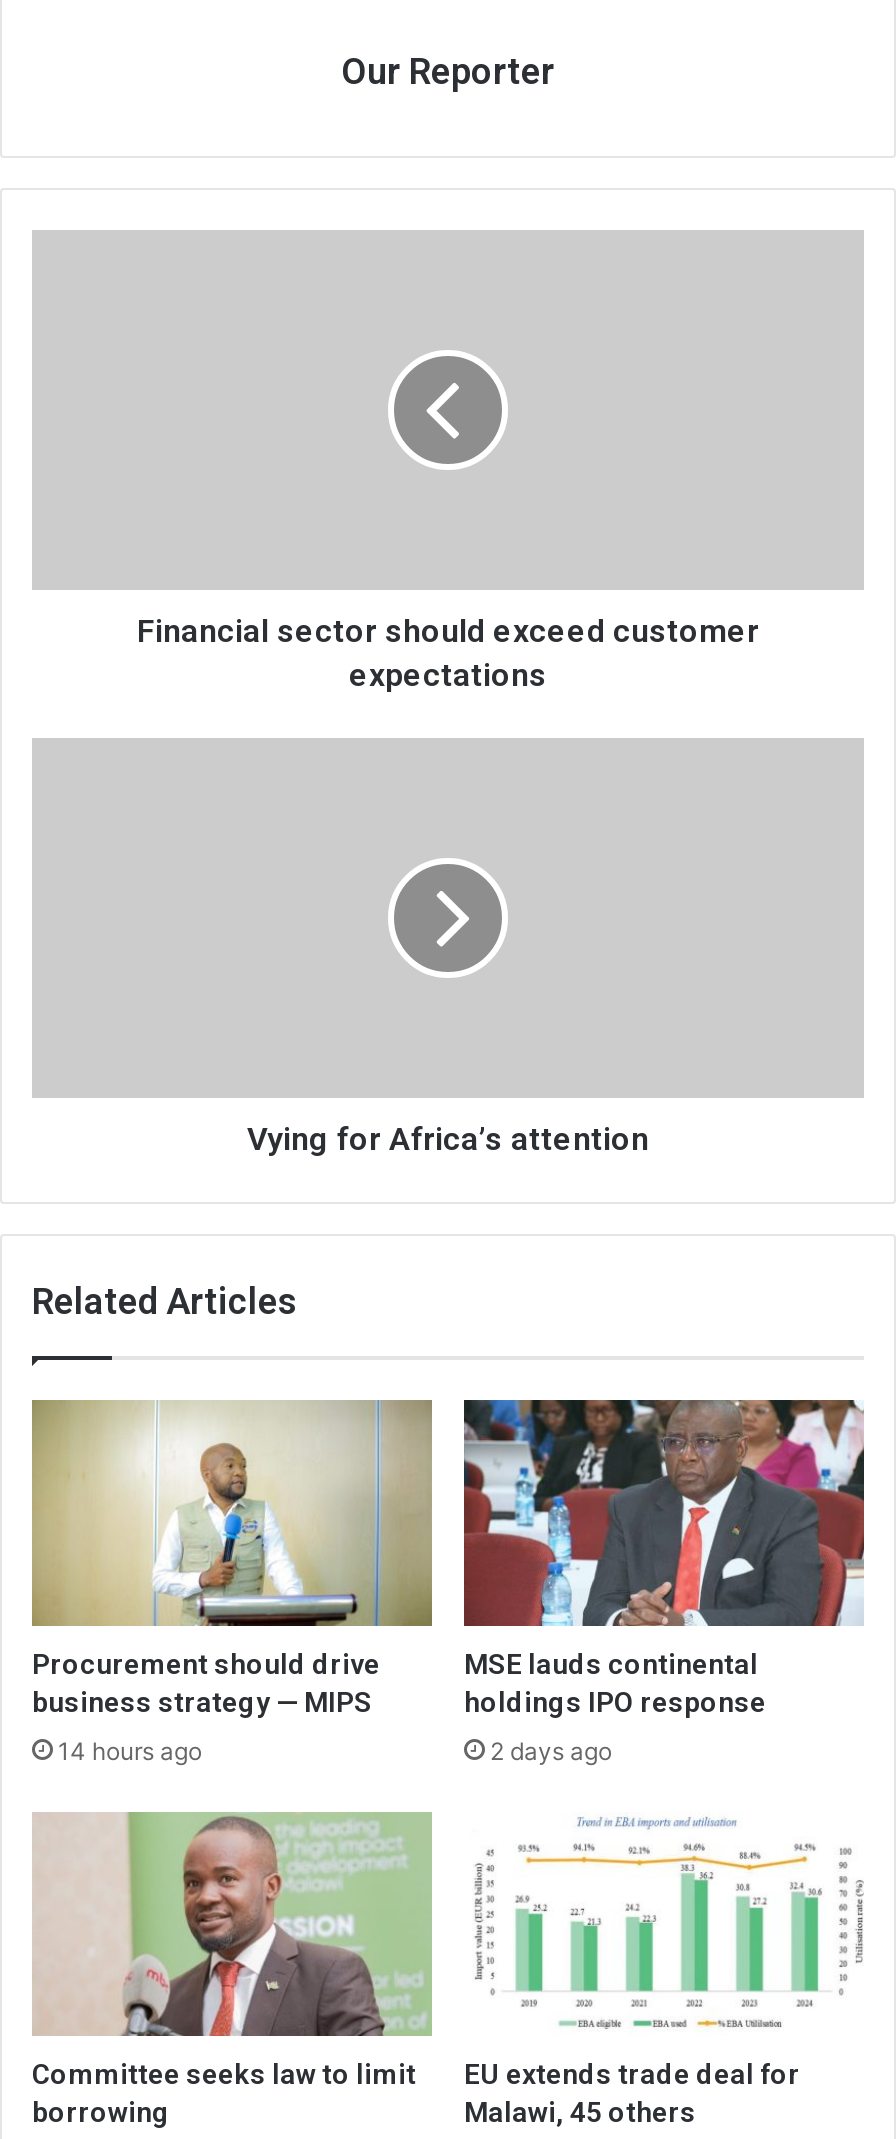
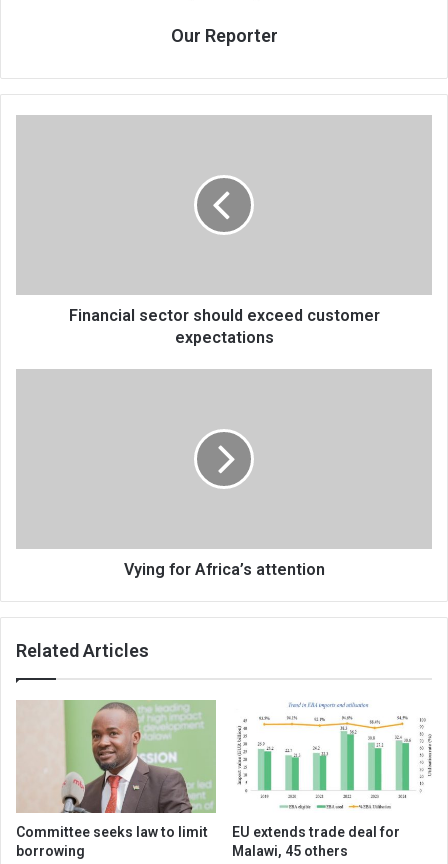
- [image]
- Procurement should drive
- business strategy — MIPS
- 14 hours ago

- [image]
- MSE lauds continental
- holdings IPO response
- 2 days ago
